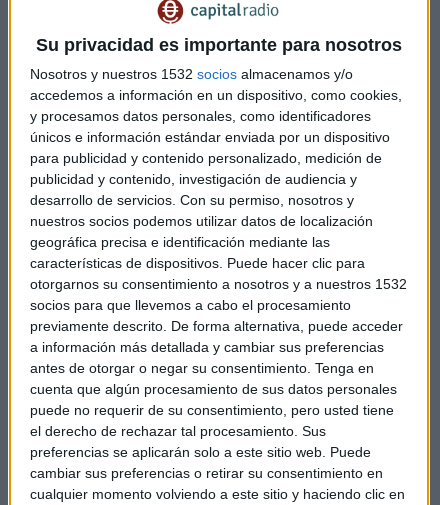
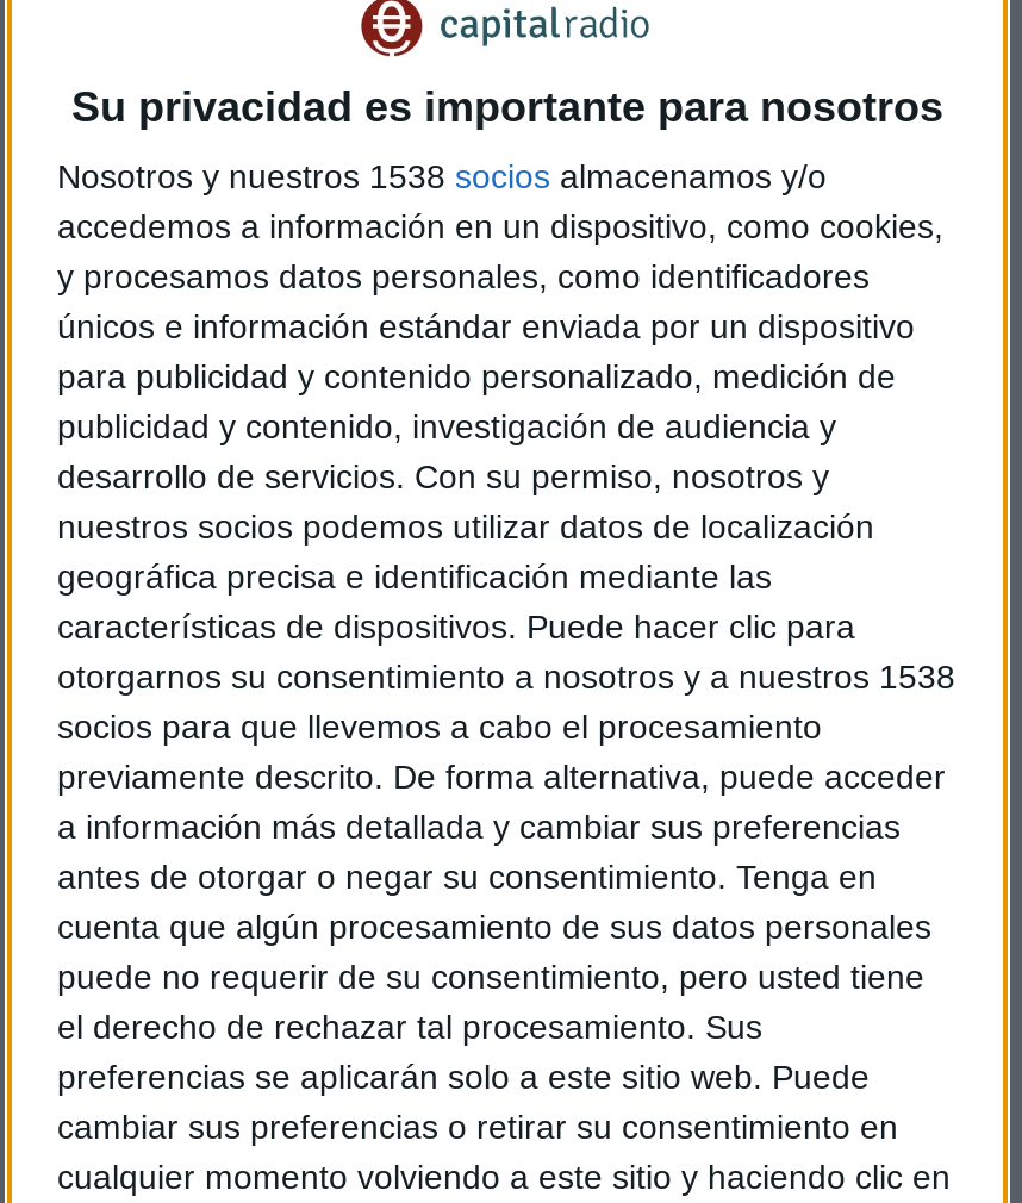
- Nosotros y nuestros 1532 socios almacenamos y/o
+ Nosotros y nuestros 1538 socios almacenamos y/o

- otorgarnos su consentimiento a nosotros y a nuestros 1532
+ otorgarnos su consentimiento a nosotros y a nuestros 1538
